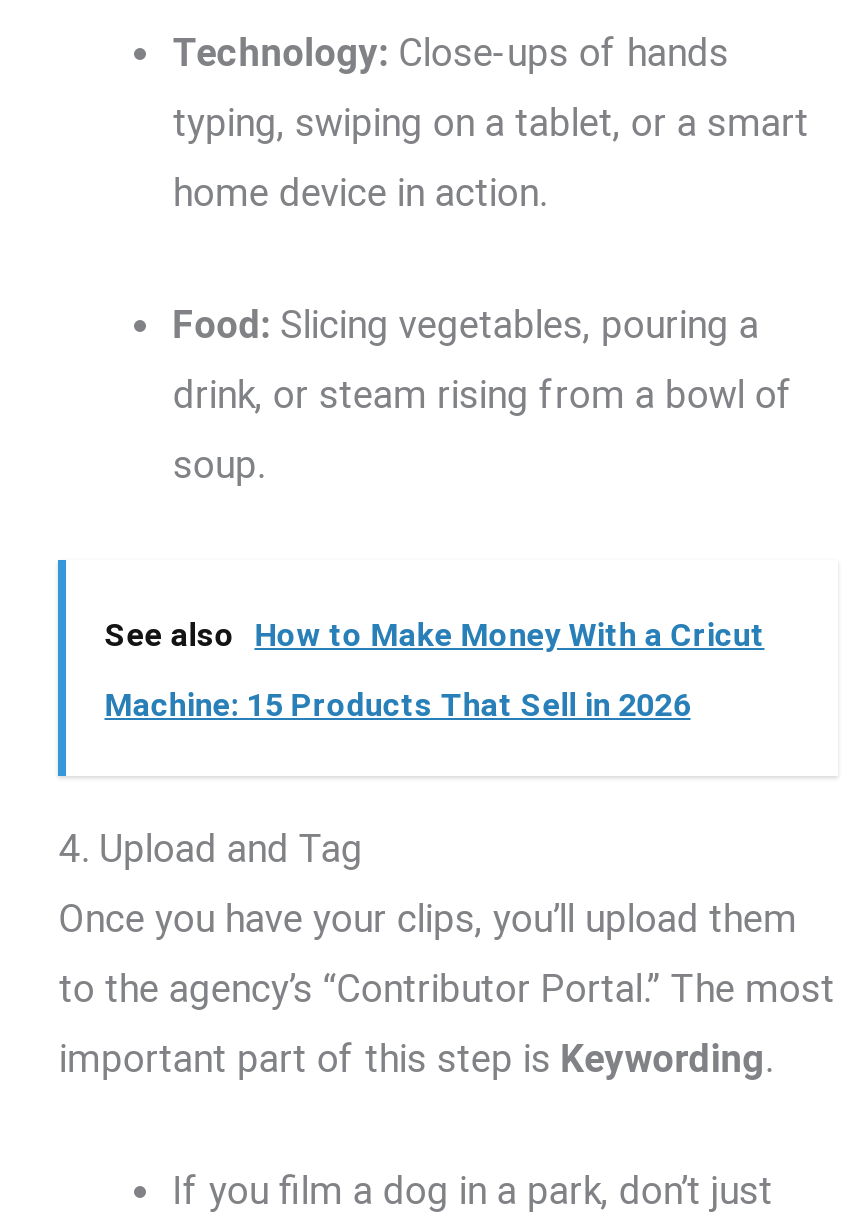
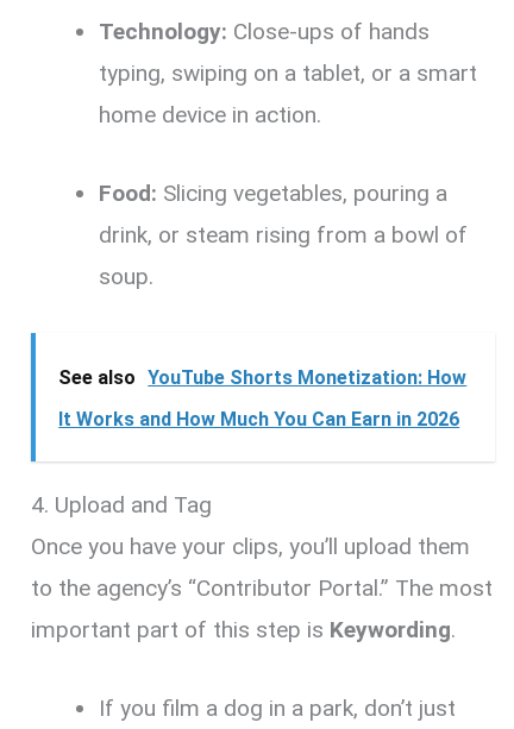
- See also How to Make Money With a Cricut
+ See also YouTube Shorts Monetization: How

- Machine: 15 Products That Sell in 2026
+ It Works and How Much You Can Earn in 2026
